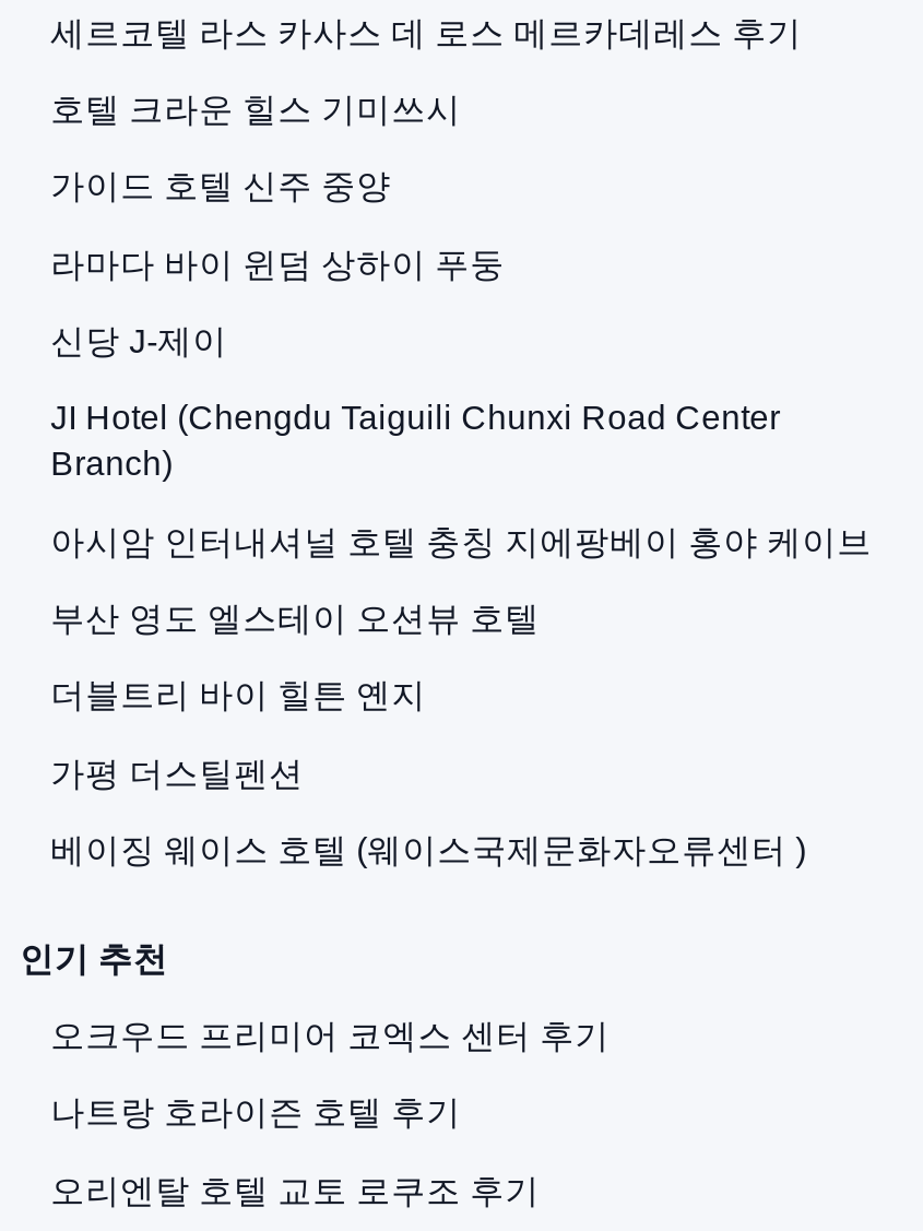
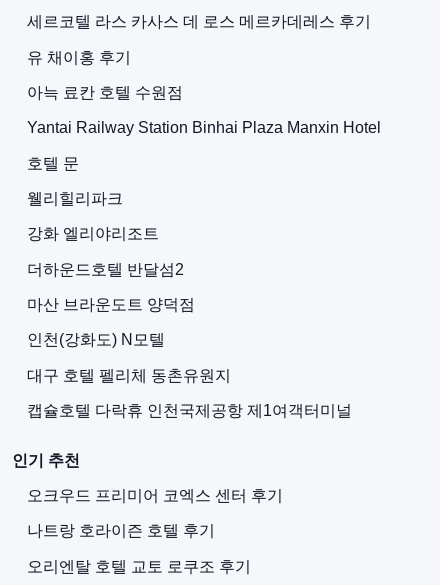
- 호텔 크라운 힐스 기미쓰시
- 가이드 호텔 신주 중양
- 라마다 바이 윈덤 상하이 푸둥
- 신당 J-제이
- JI Hotel (Chengdu Taiguili Chunxi Road Center
- Branch)
- 아시암 인터내셔널 호텔 충칭 지에팡베이 홍야 케이브
- 부산 영도 엘스테이 오션뷰 호텔
- 더블트리 바이 힐튼 옌지
- 가평 더스틸펜션
- 베이징 웨이스 호텔 (웨이스국제문화자오류센터 )
+ 유 채이홍 후기
+ 아늑 료칸 호텔 수원점
+ Yantai Railway Station Binhai Plaza Manxin Hotel
+ 호텔 문
+ 웰리힐리파크
+ 강화 엘리야리조트
+ 더하운드호텔 반달섬2
+ 마산 브라운도트 양덕점
+ 인천(강화도) N모텔
+ 대구 호텔 펠리체 동촌유원지
+ 캡슐호텔 다락휴 인천국제공항 제1여객터미널
